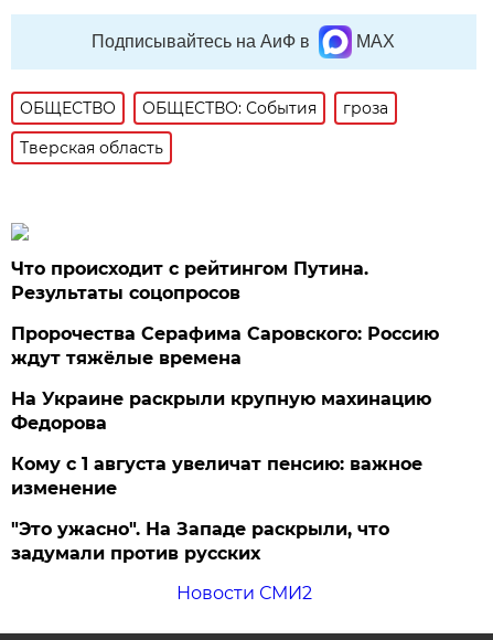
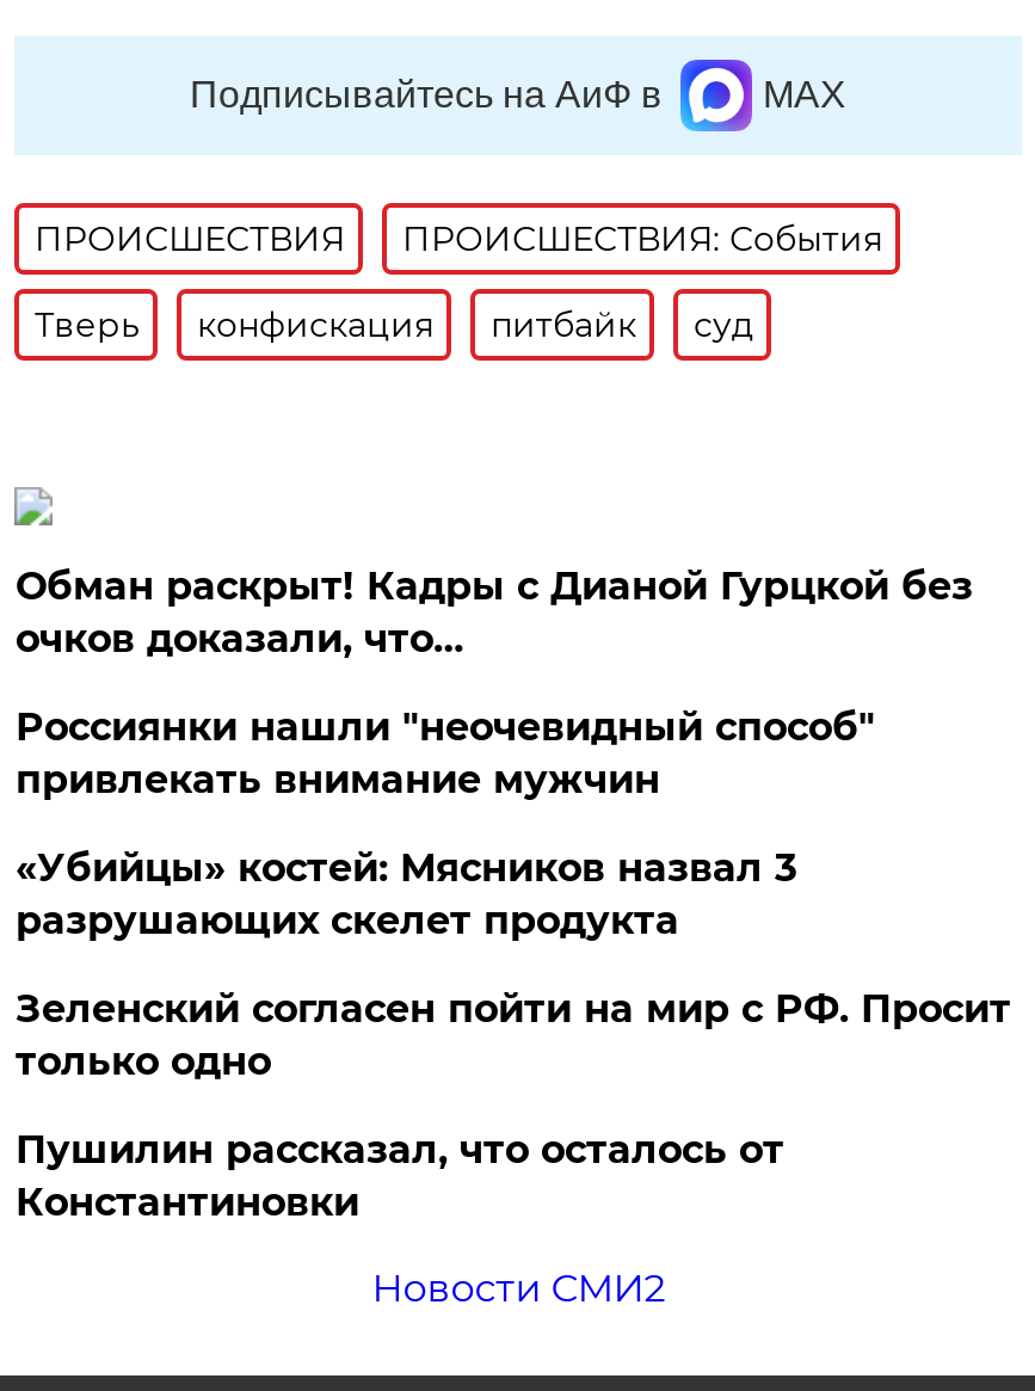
- ОБЩЕСТВО
- ОБЩЕСТВО: События
- гроза
+ ПРОИСШЕСТВИЯ
+ ПРОИСШЕСТВИЯ: События

- Тверская область
+ Тверь
+ конфискация
+ питбайк
+ суд

- Что происходит с рейтингом Путина.
- Результаты соцопросов
+ Обман раскрыт! Кадры с Дианой Гурцкой без
+ очков доказали, что…

- Пророчества Серафима Саровского: Россию
- ждут тяжёлые времена
+ Россиянки нашли "неочевидный способ"
+ привлекать внимание мужчин

- На Украине раскрыли крупную махинацию
- Федорова
+ «Убийцы» костей: Мясников назвал 3
+ разрушающих скелет продукта

- Кому с 1 августа увеличат пенсию: важное
- изменение
+ Зеленский согласен пойти на мир с РФ. Просит
+ только одно

- "Это ужасно". На Западе раскрыли, что
- задумали против русских
+ Пушилин рассказал, что осталось от
+ Константиновки
